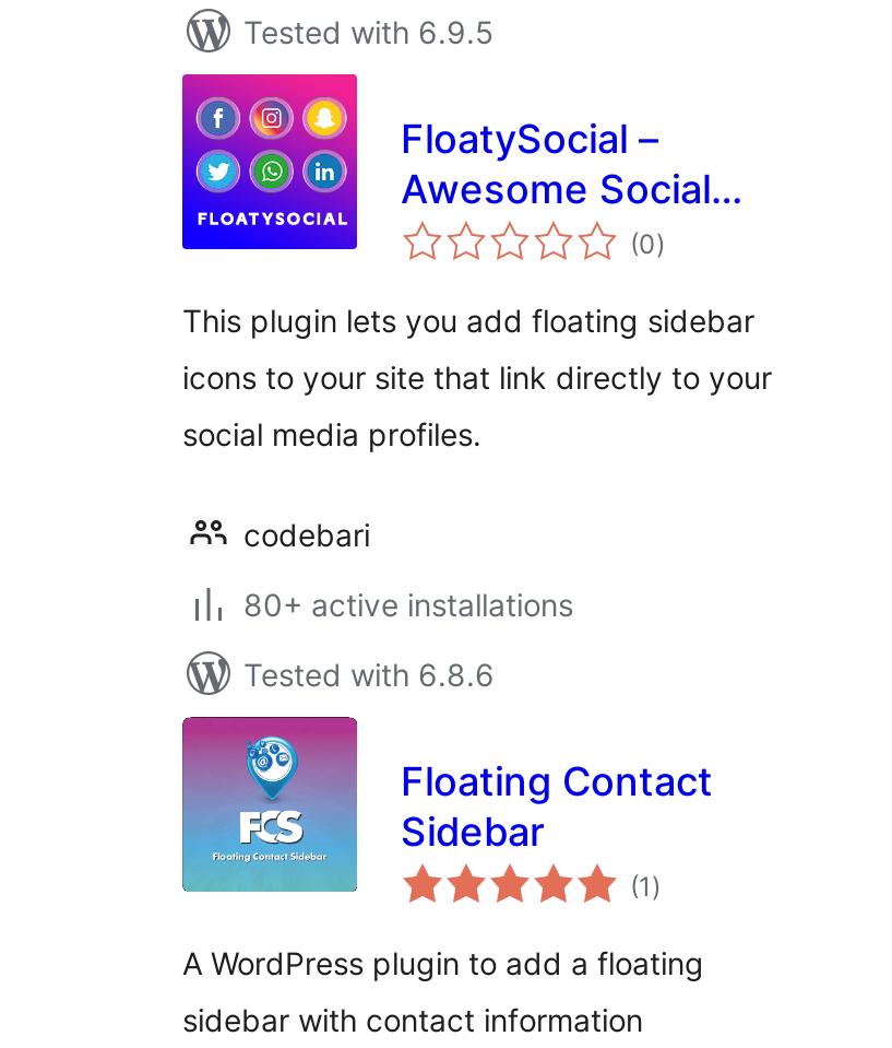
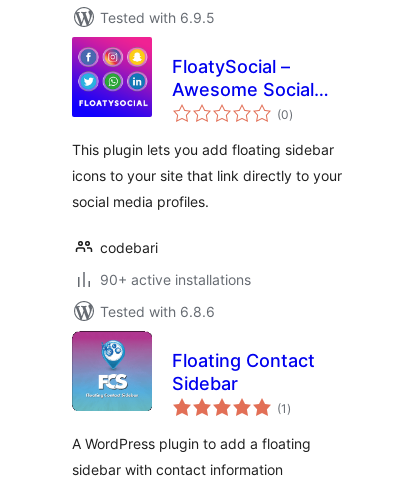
- 80+ active installations
+ 90+ active installations
